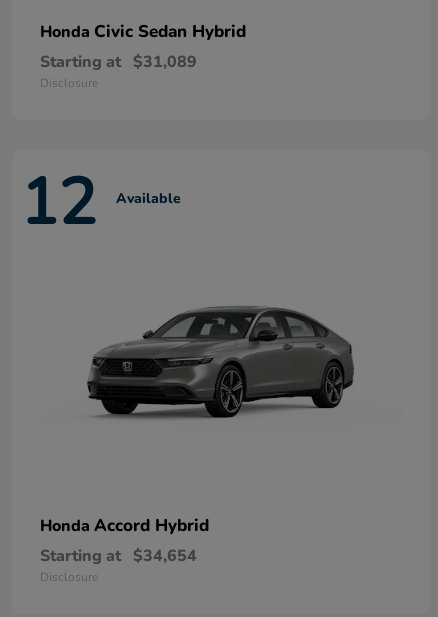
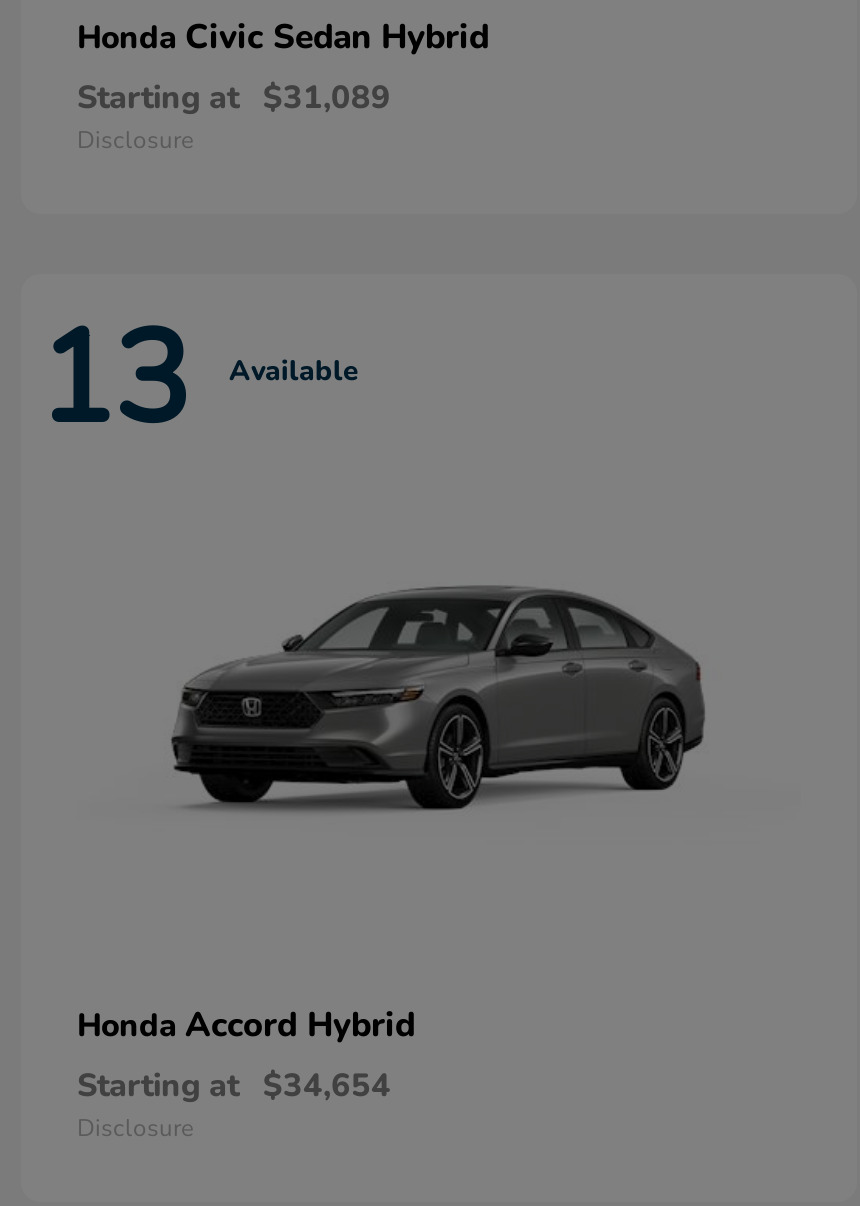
- 12 Available
+ 13 Available
